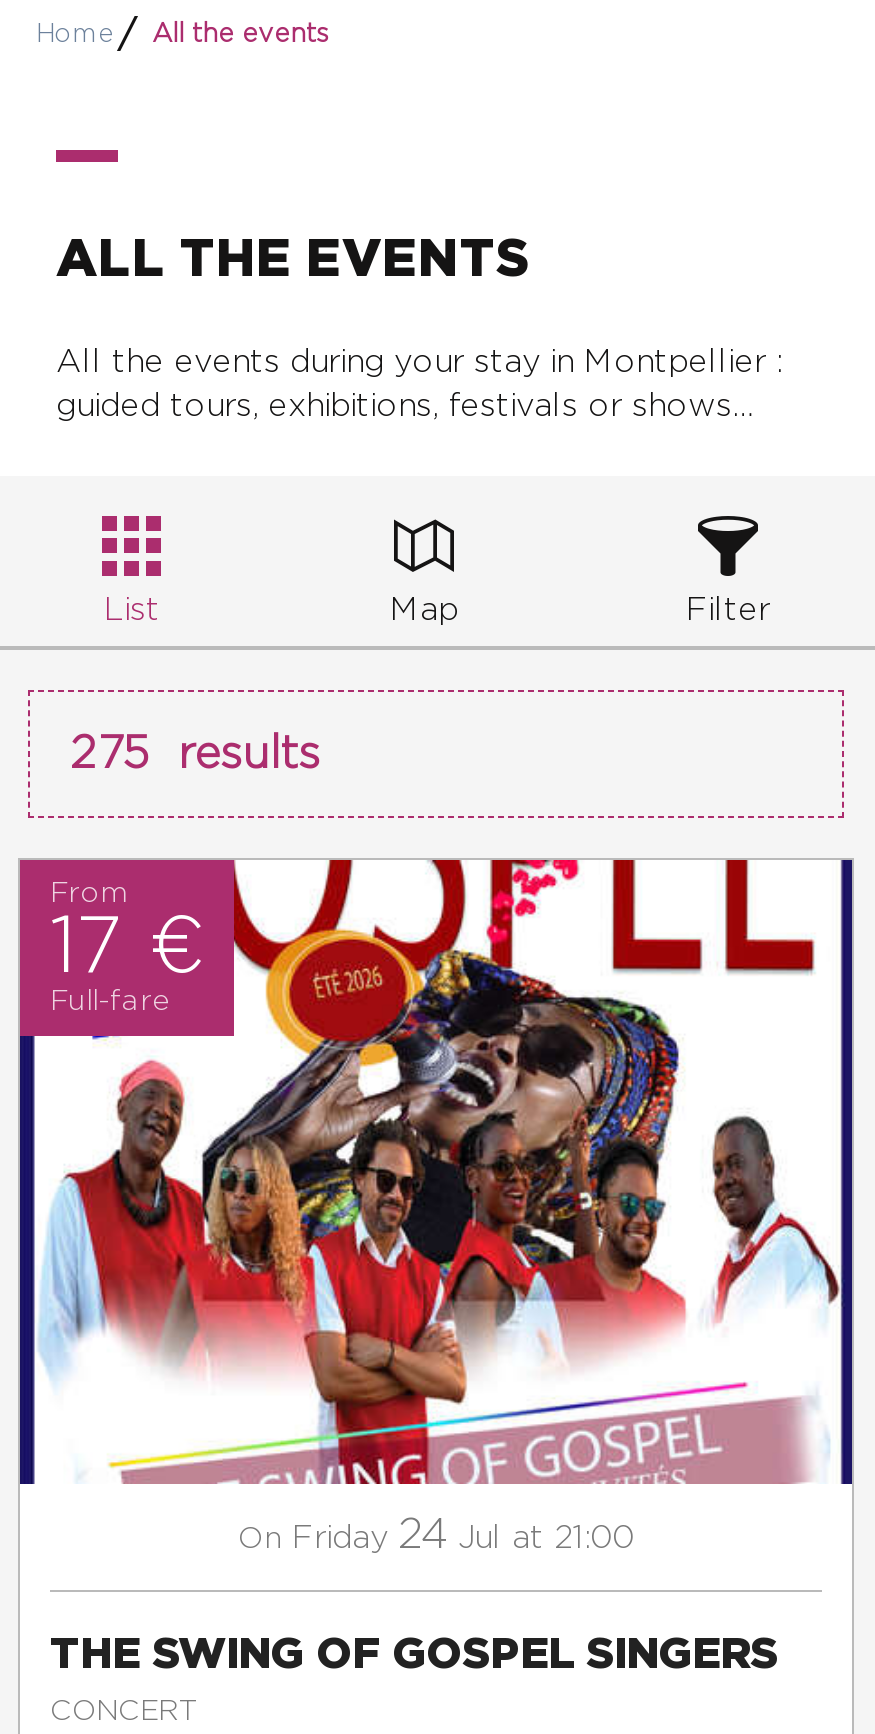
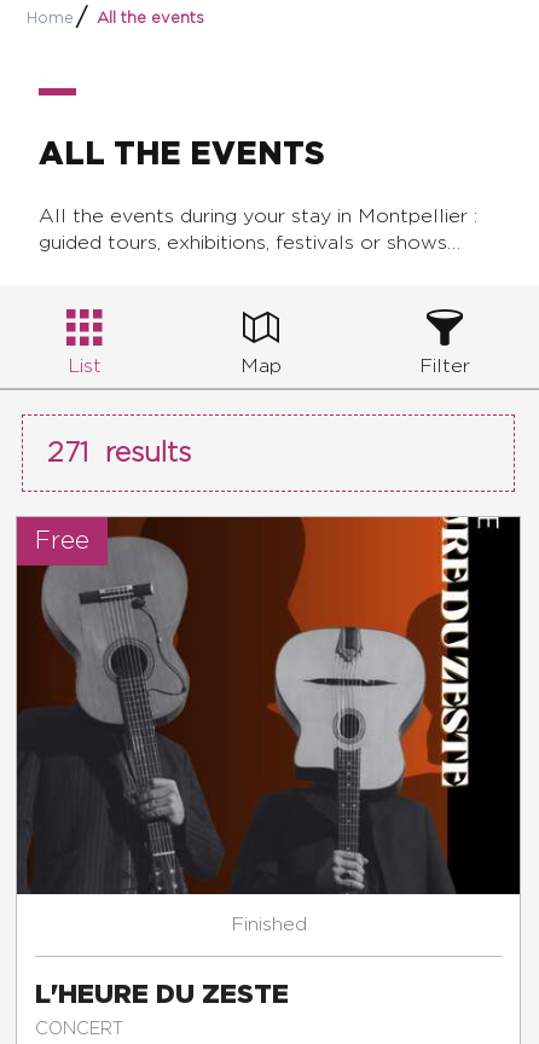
- 275 results
+ 271 results

- [image]
- From
- 17 €
- Full-fare
+ [image]
+ Free

- On Friday 24 Jul at 21:00
+ Finished

- THE SWING OF GOSPEL SINGERS
+ L'HEURE DU ZESTE
